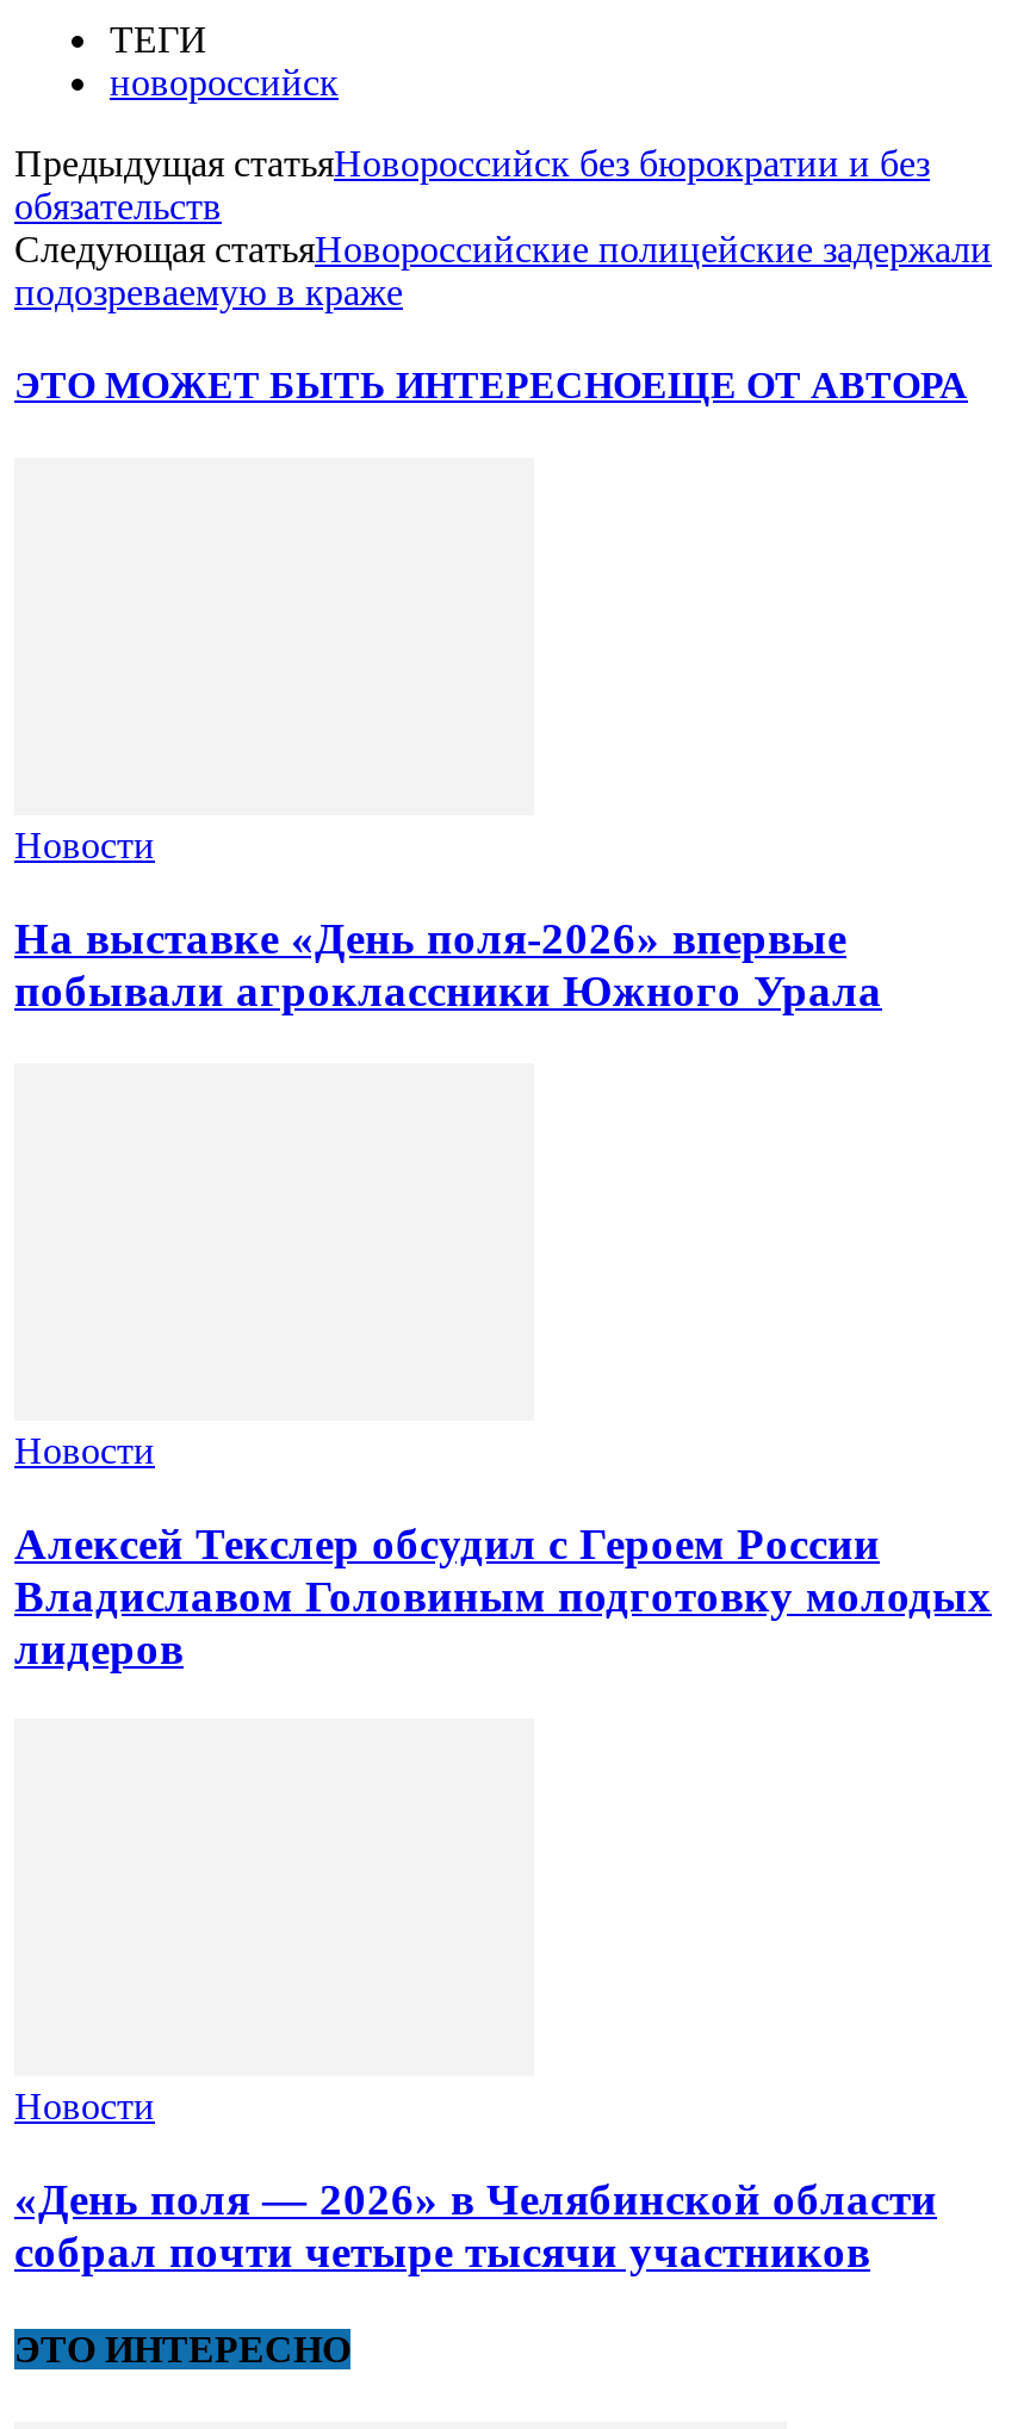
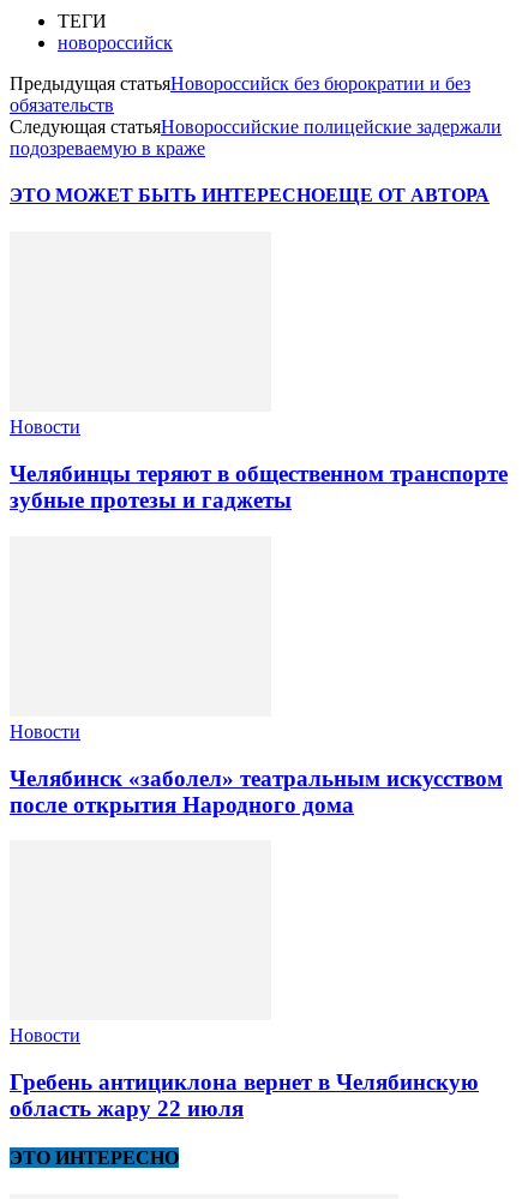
- На выставке «День поля-2026» впервые
- побывали агроклассники Южного Урала
+ Челябинцы теряют в общественном транспорте
+ зубные протезы и гаджеты

- Алексей Текслер обсудил с Героем России
- Владиславом Головиным подготовку молодых
- лидеров
+ Челябинск «заболел» театральным искусством
+ после открытия Народного дома

- «День поля — 2026» в Челябинской области
- собрал почти четыре тысячи участников
+ Гребень антициклона вернет в Челябинскую
+ область жару 22 июля
